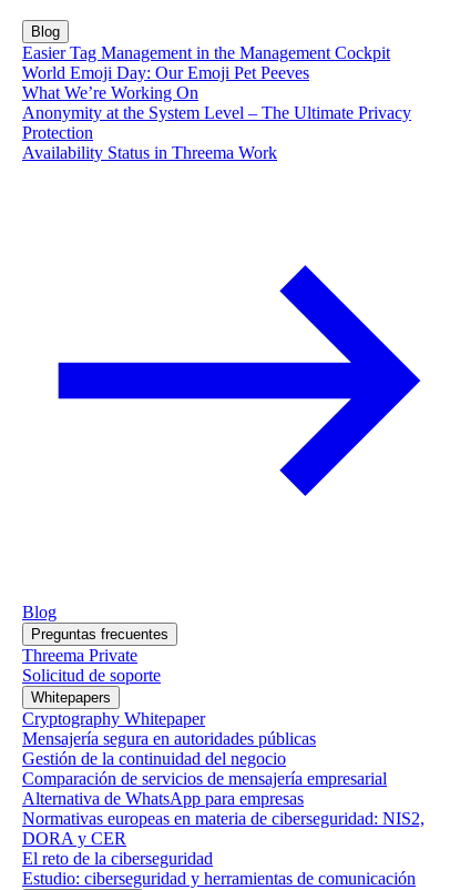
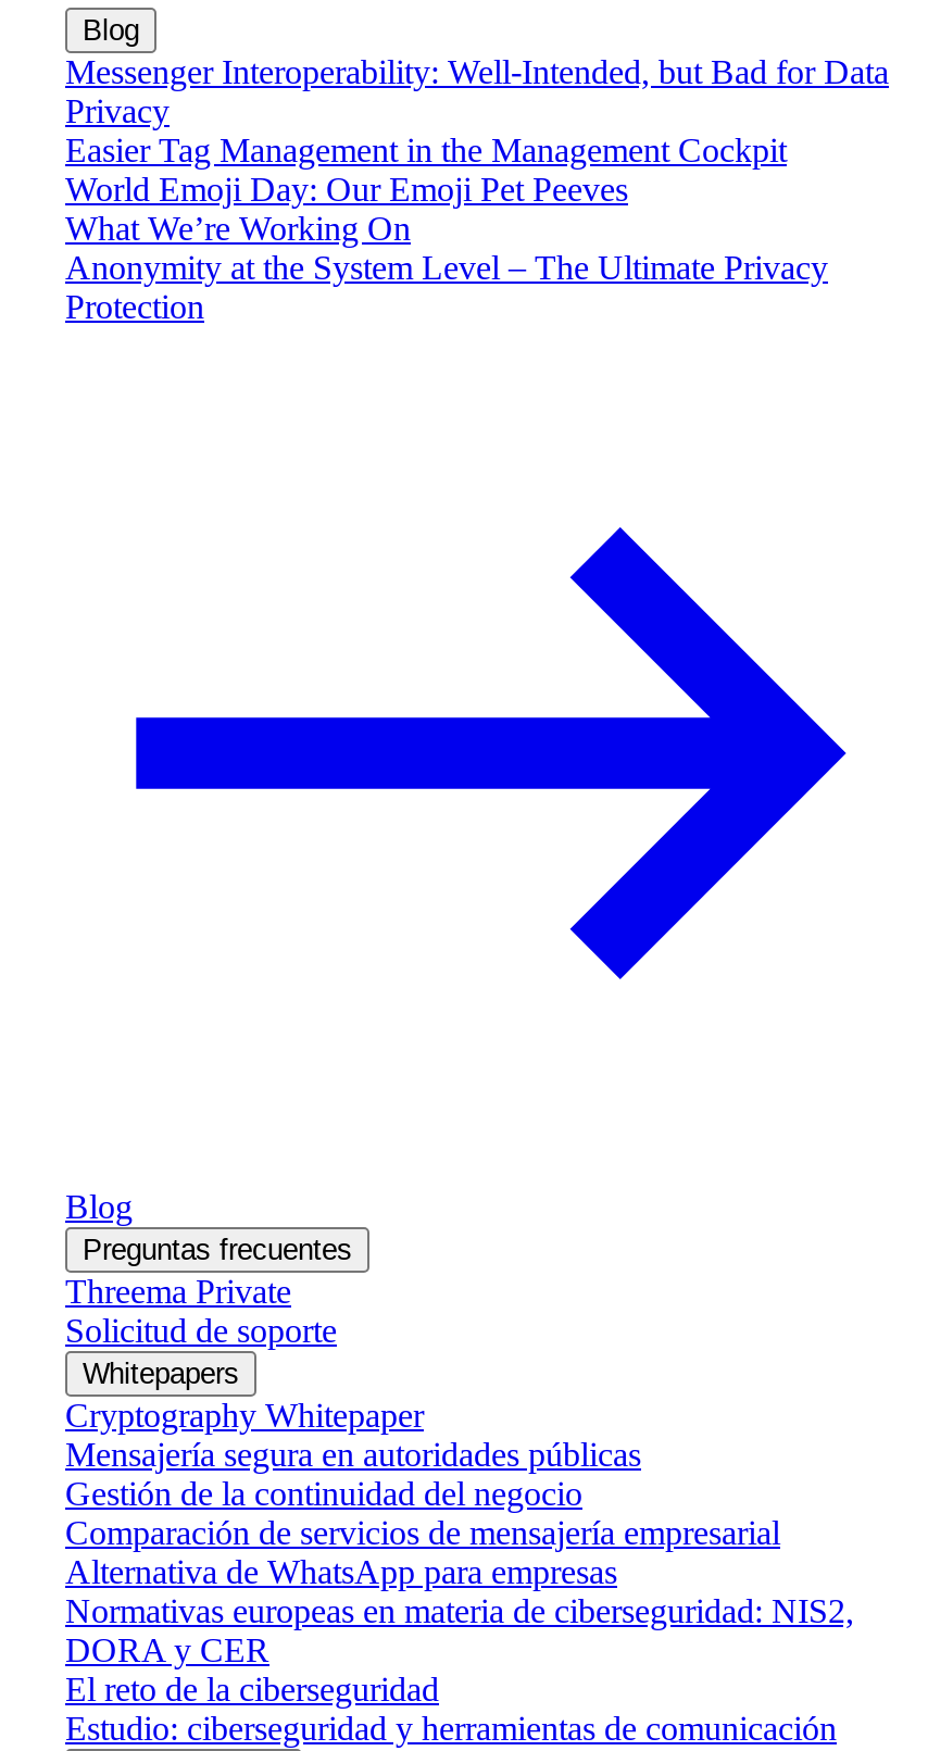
+ Messenger Interoperability: Well-Intended, but Bad for Data
+ Privacy

moved down: Easier Tag Management in the Management Cockpit | World Emoji Day: Our Emoji Pet Peeves | What We’re Working On | Anonymity at the System Level – The Ultimate Privacy | Protection

- Availability Status in Threema Work
